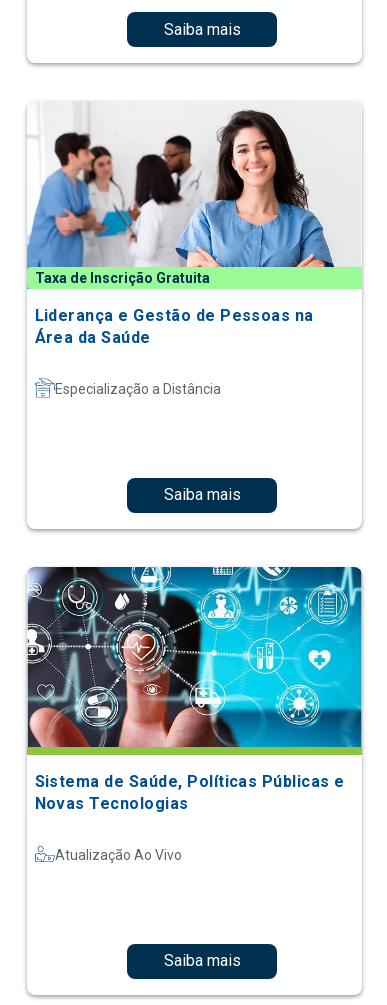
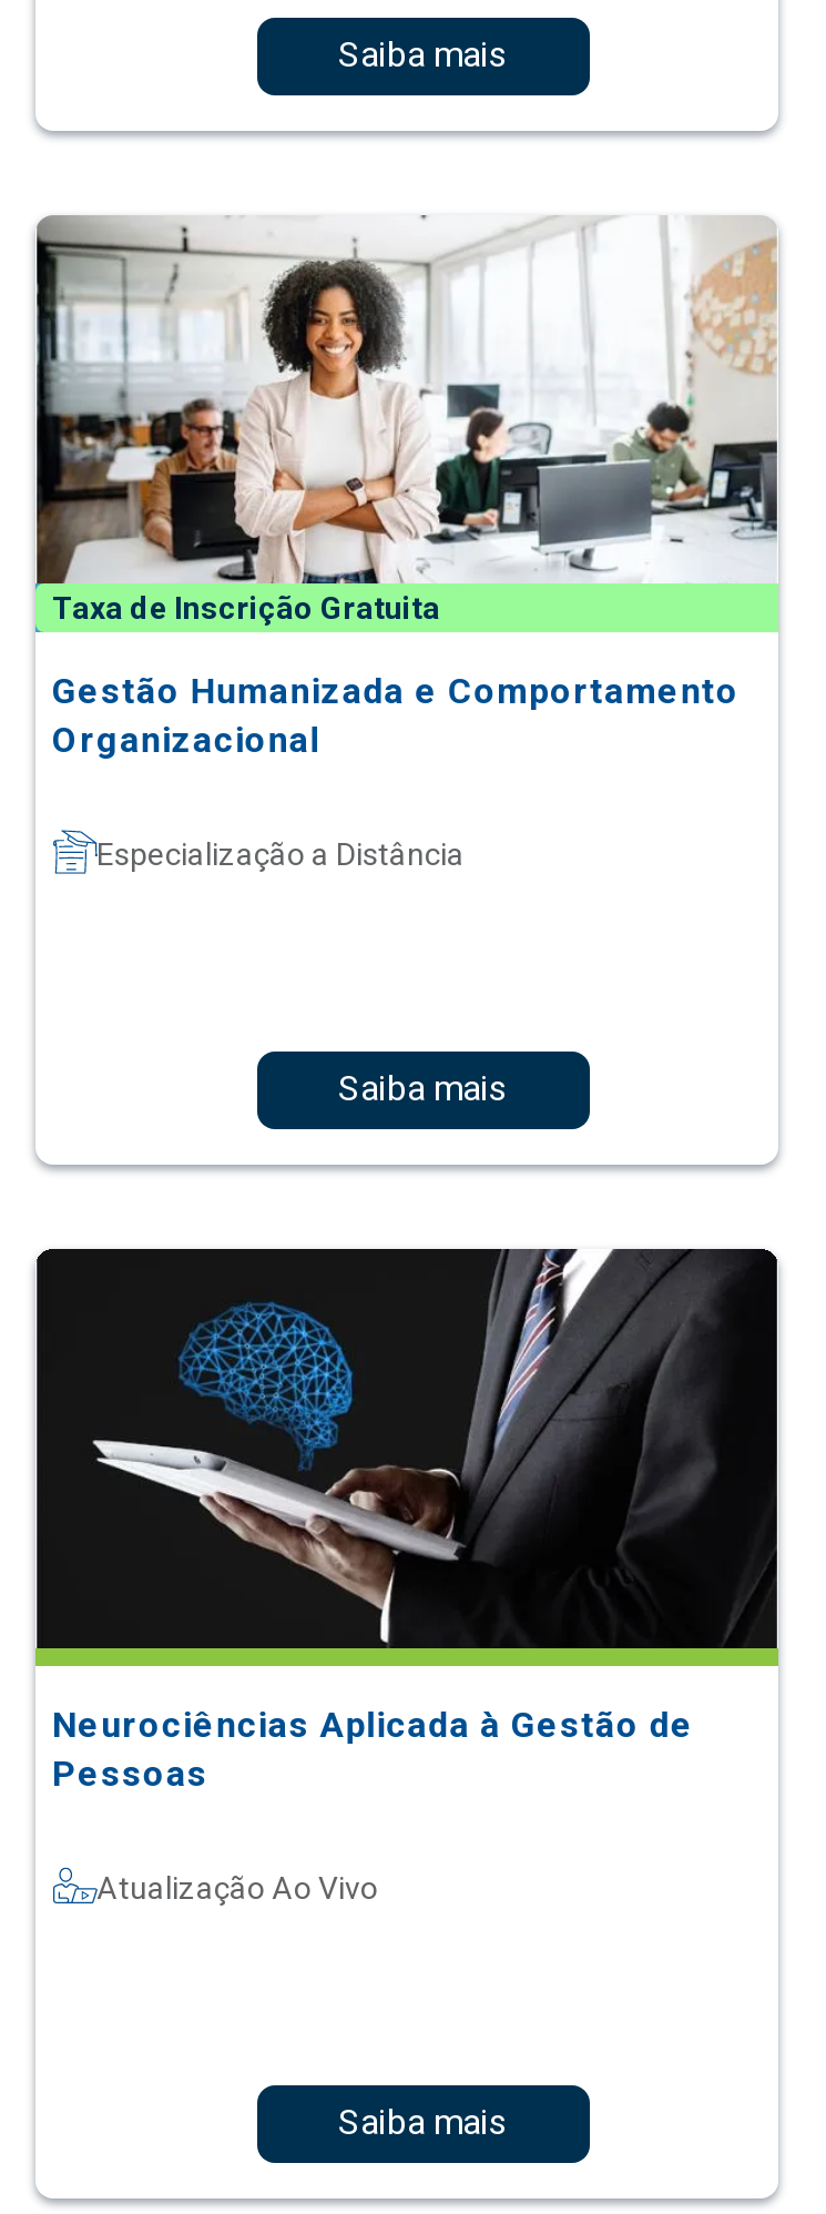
- [image]
- Liderança e Gestão de Pessoas na
- Área da Saúde
+ [image]
+ Gestão Humanizada e Comportamento
+ Organizacional

- [image]
- Sistema de Saúde, Políticas Públicas e
- Novas Tecnologias
+ [image]
+ Neurociências Aplicada à Gestão de
+ Pessoas
